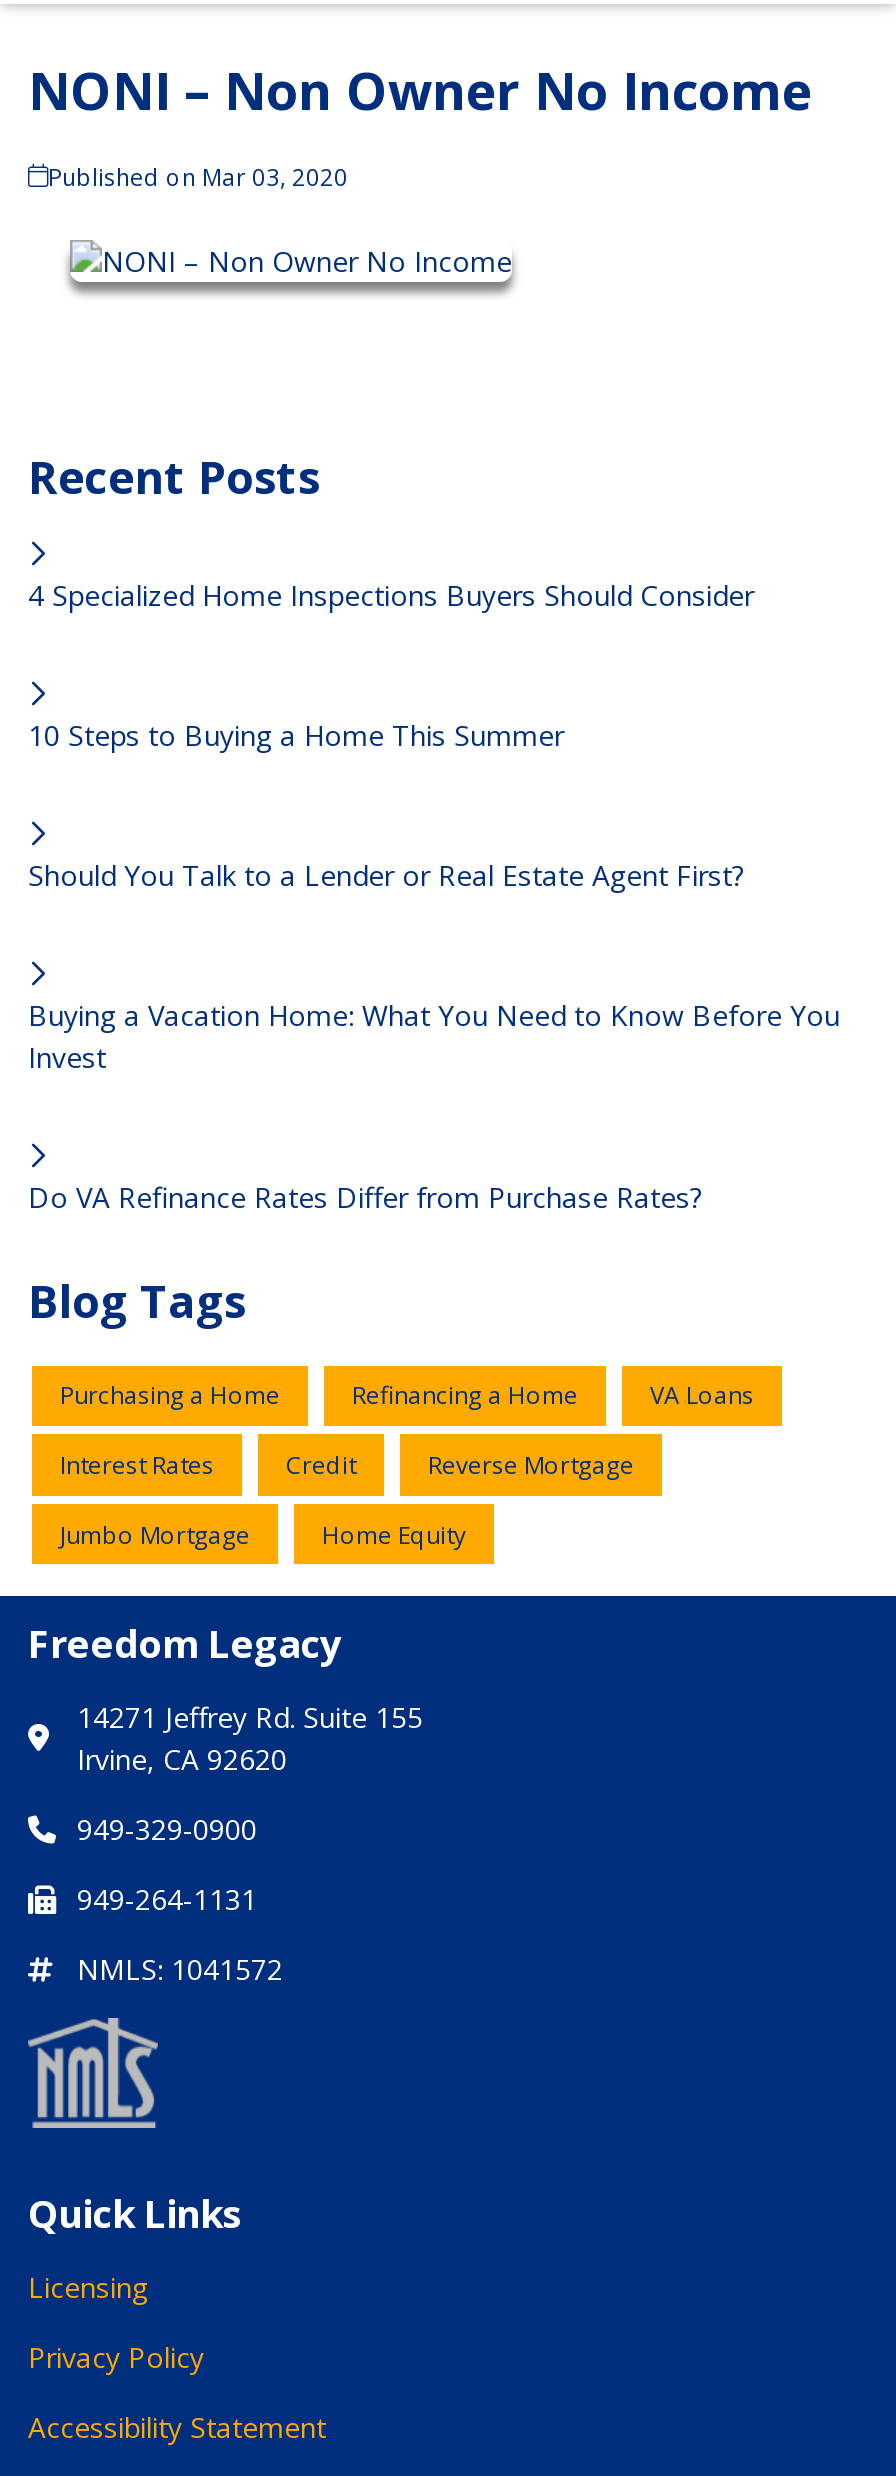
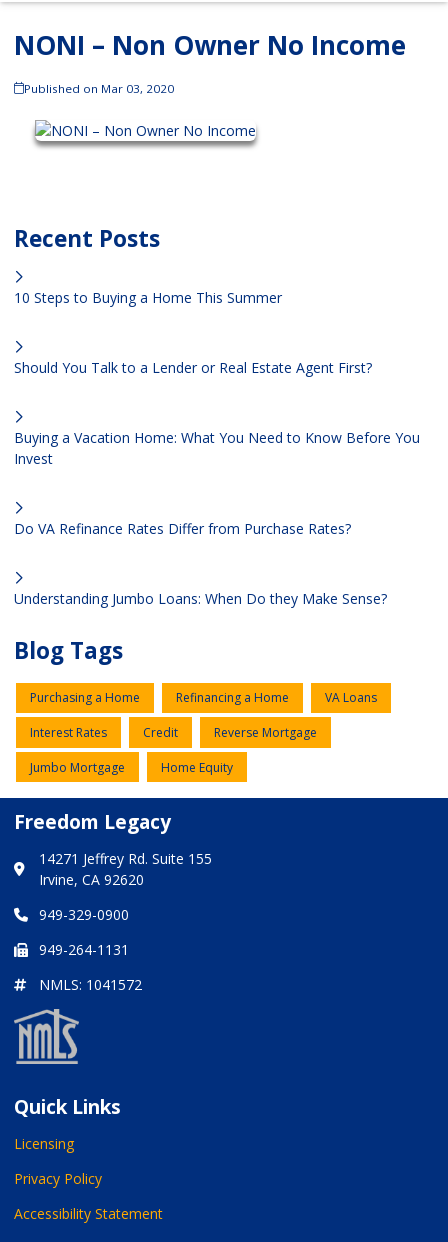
- 4 Specialized Home Inspections Buyers Should Consider

moved up: 10 Steps to Buying a Home This Summer | Should You Talk to a Lender or Real Estate Agent First? | Buying a Vacation Home: What You Need to Know Before You | Invest | Do VA Refinance Rates Differ from Purchase Rates?

+ Understanding Jumbo Loans: When Do they Make Sense?
